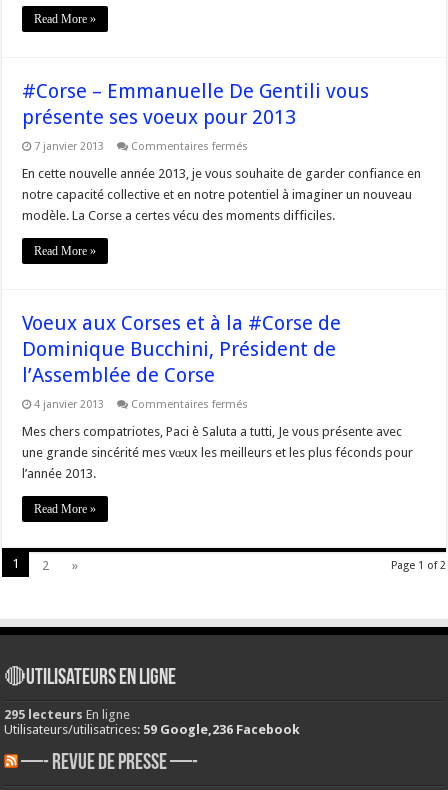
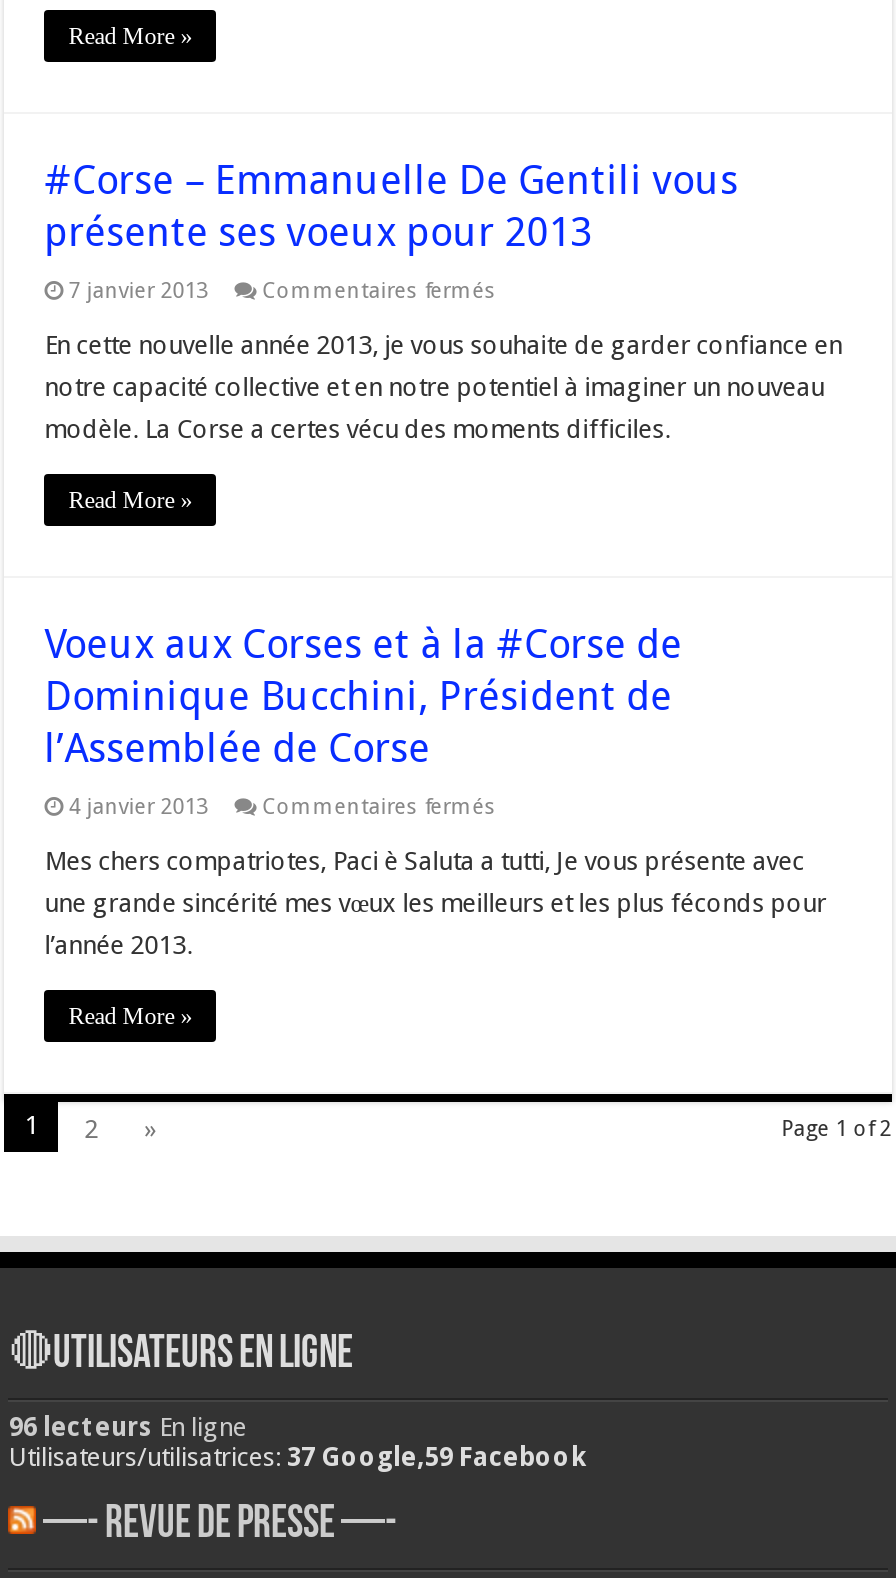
- 295 lecteurs En ligne
+ 96 lecteurs En ligne

- Utilisateurs/utilisatrices: 59 Google,236 Facebook
+ Utilisateurs/utilisatrices: 37 Google,59 Facebook
